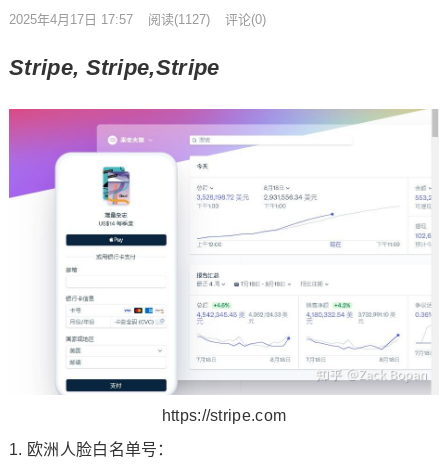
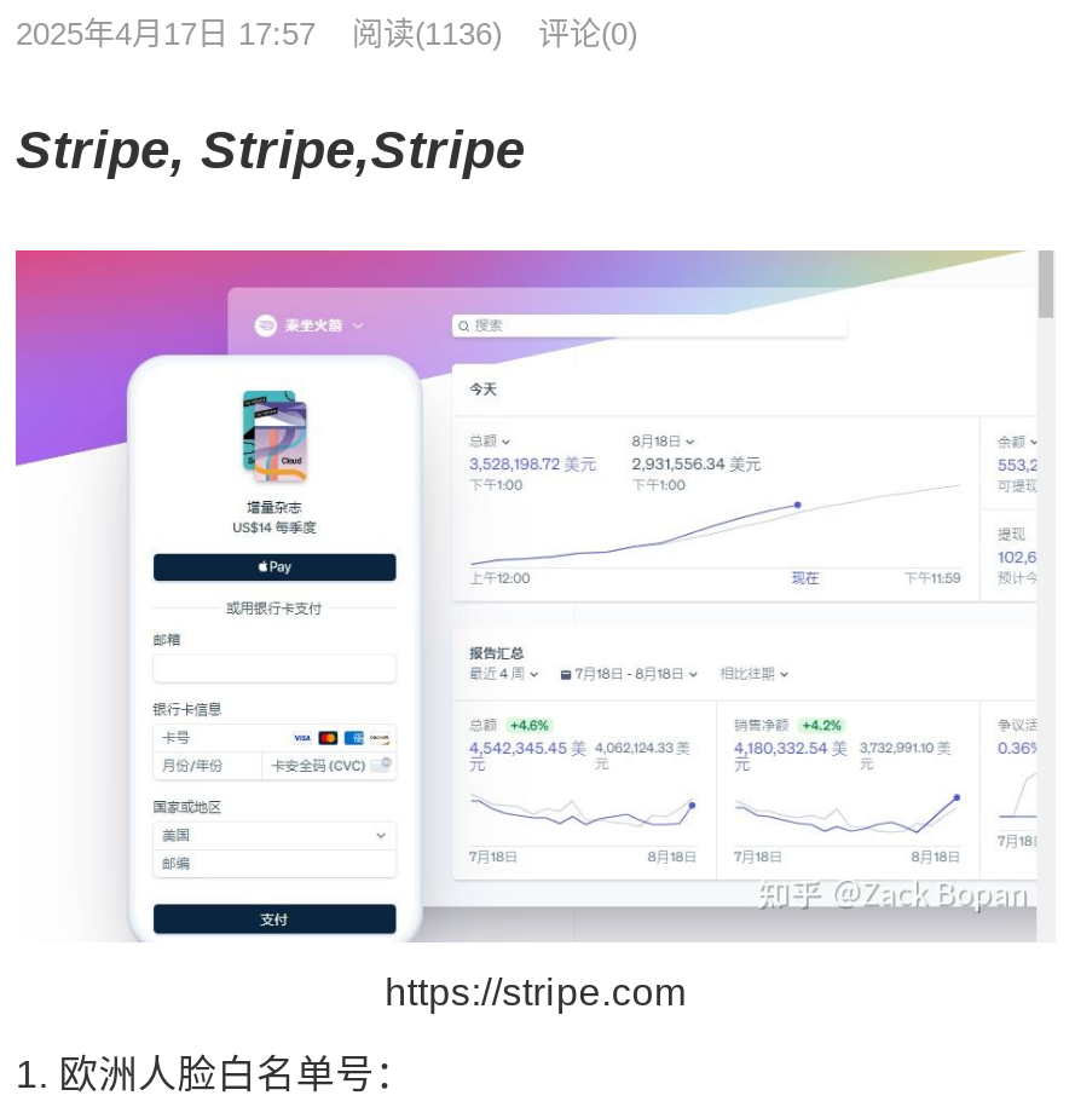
- 2025年4月17日 17:57 阅读(1127) 评论(0)
+ 2025年4月17日 17:57 阅读(1136) 评论(0)
